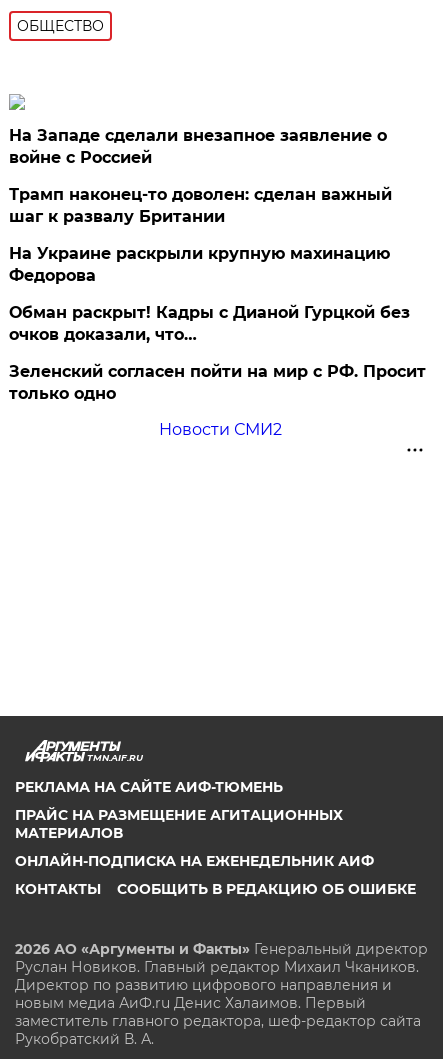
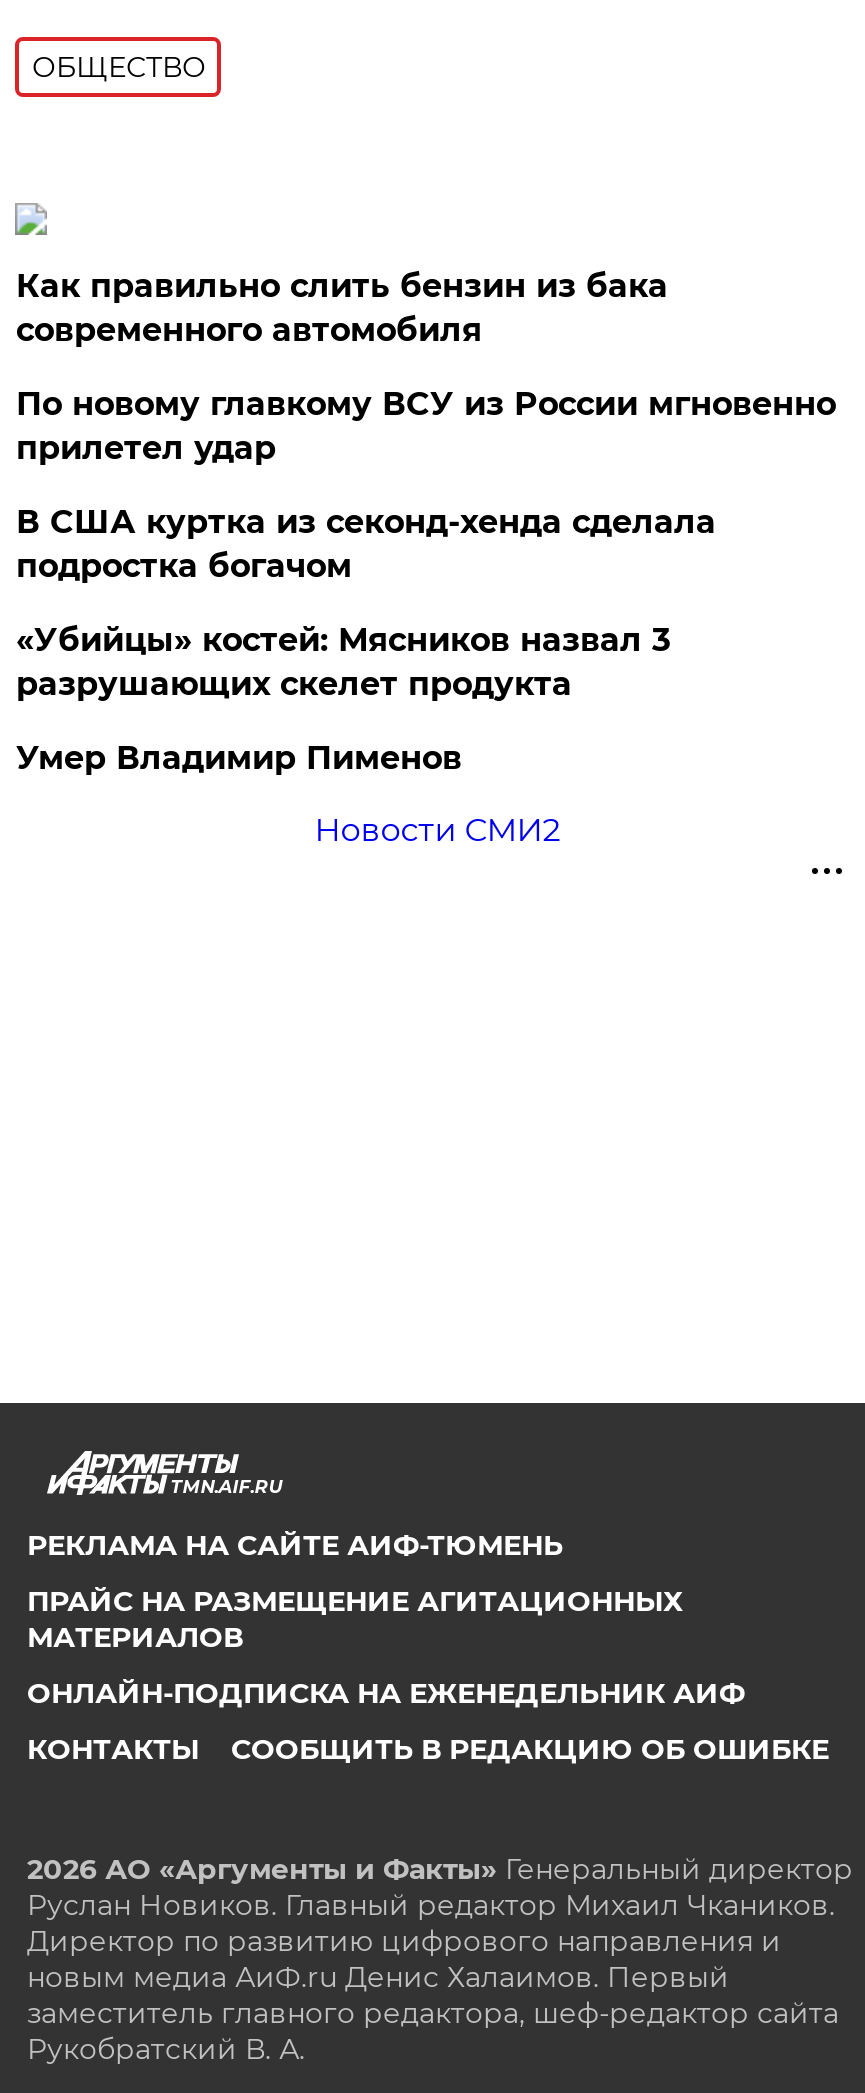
- На Западе сделали внезапное заявление о
- войне с Россией
+ Как правильно слить бензин из бака
+ современного автомобиля

- Трамп наконец-то доволен: сделан важный
- шаг к развалу Британии
+ По новому главкому ВСУ из России мгновенно
+ прилетел удар

- На Украине раскрыли крупную махинацию
- Федорова
+ В США куртка из секонд-хенда сделала
+ подростка богачом

- Обман раскрыт! Кадры с Дианой Гурцкой без
- очков доказали, что…
+ «Убийцы» костей: Мясников назвал 3
+ разрушающих скелет продукта

- Зеленский согласен пойти на мир с РФ. Просит
- только одно
+ Умер Владимир Пименов
